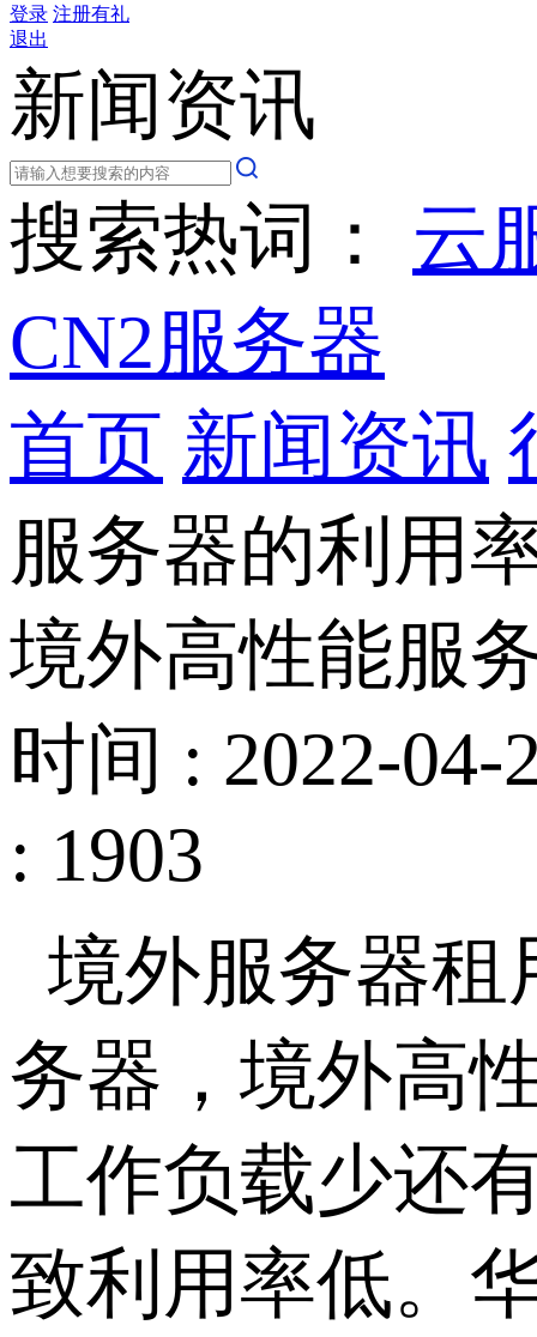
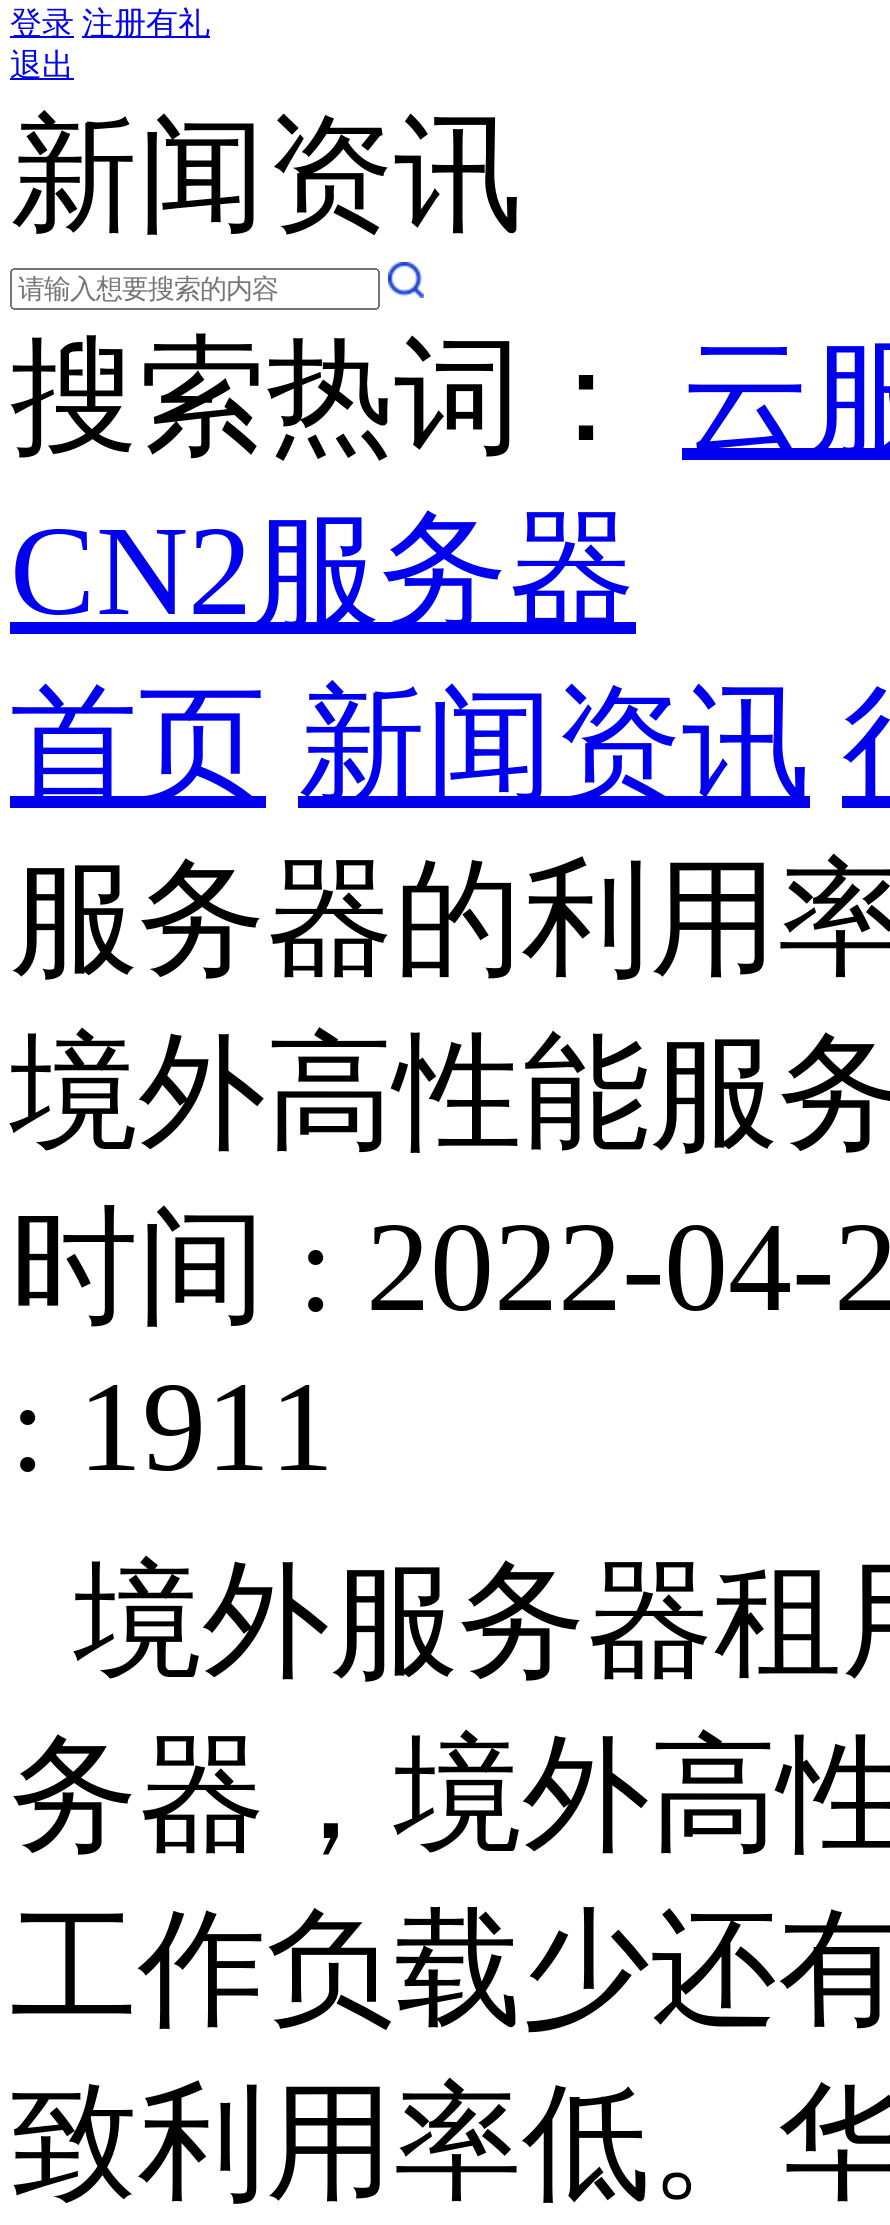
- : 1903
+ : 1911
